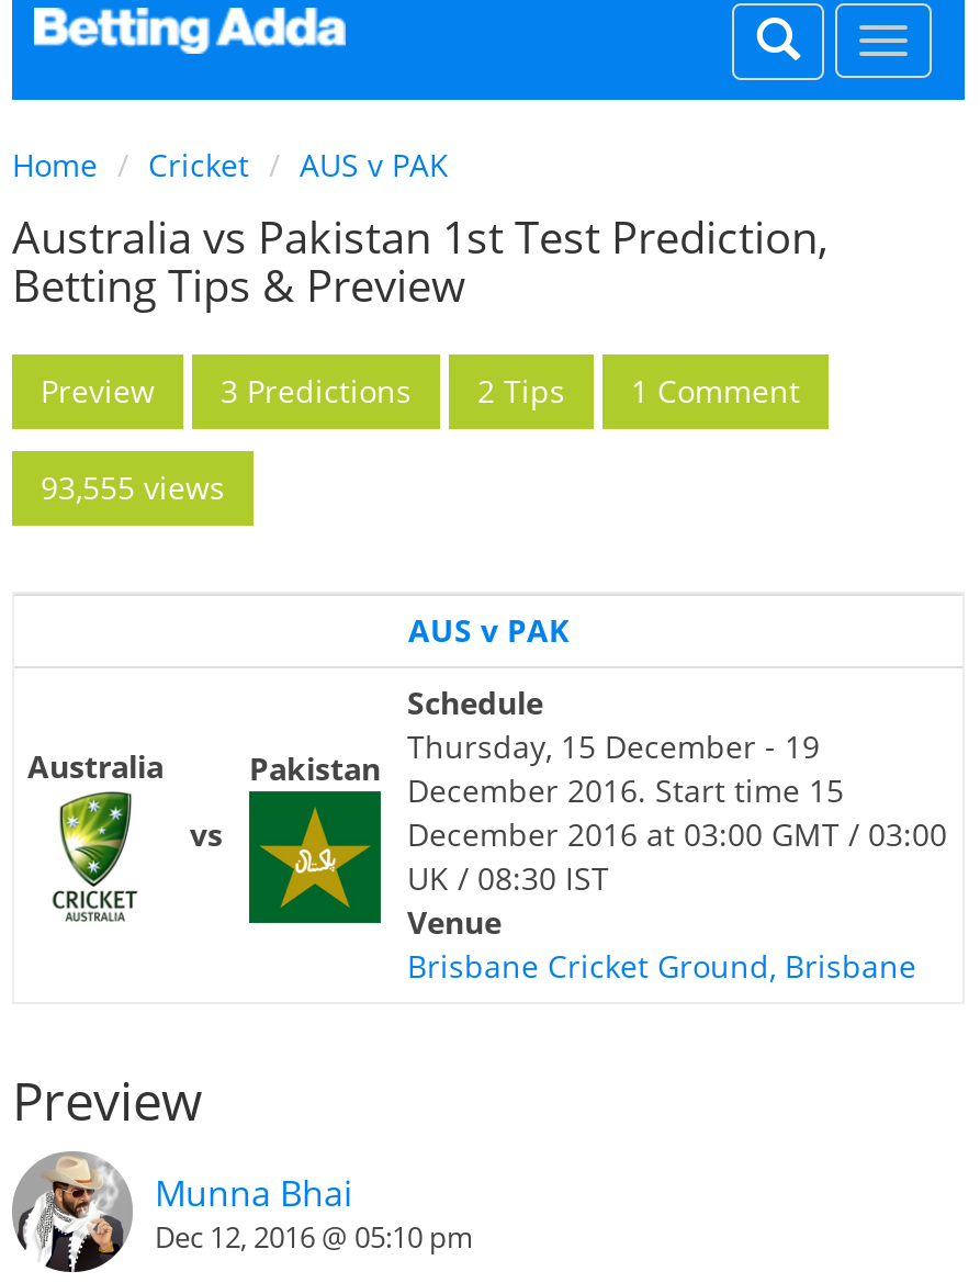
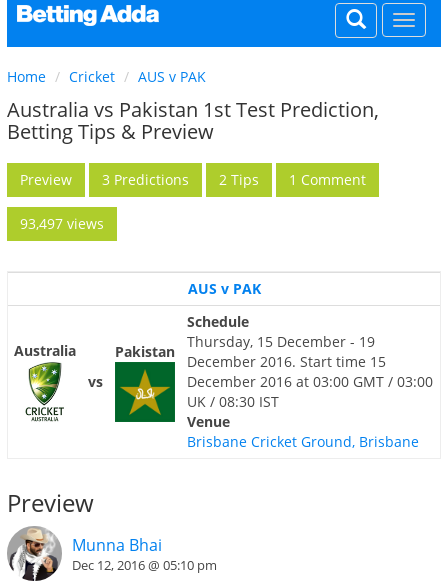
- 93,555 views
+ 93,497 views
